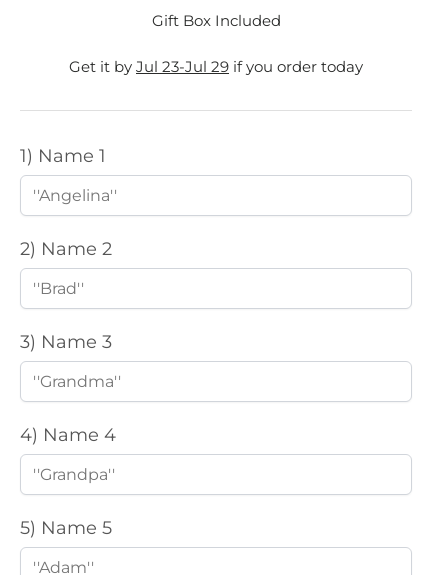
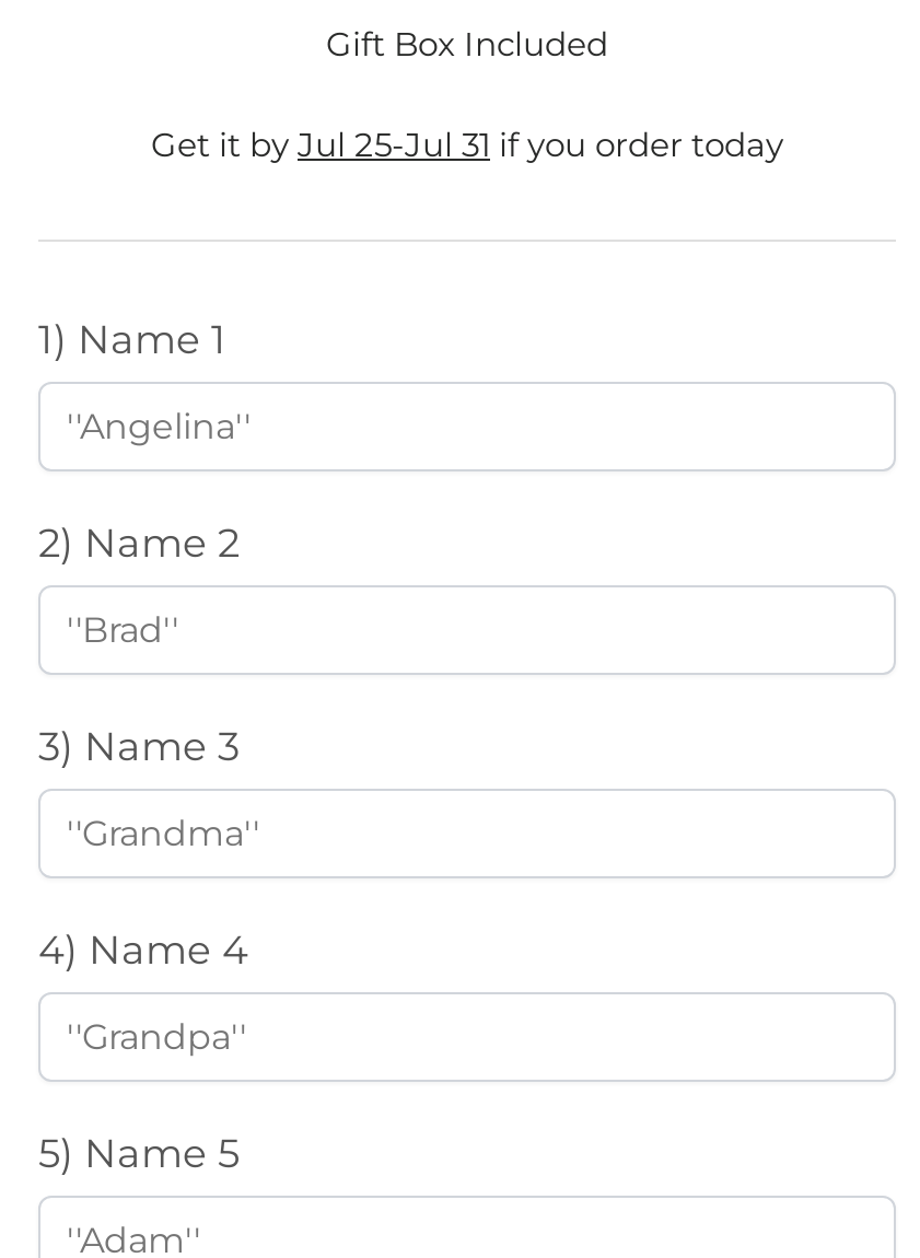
- Get it by Jul 23-Jul 29 if you order today
+ Get it by Jul 25-Jul 31 if you order today
